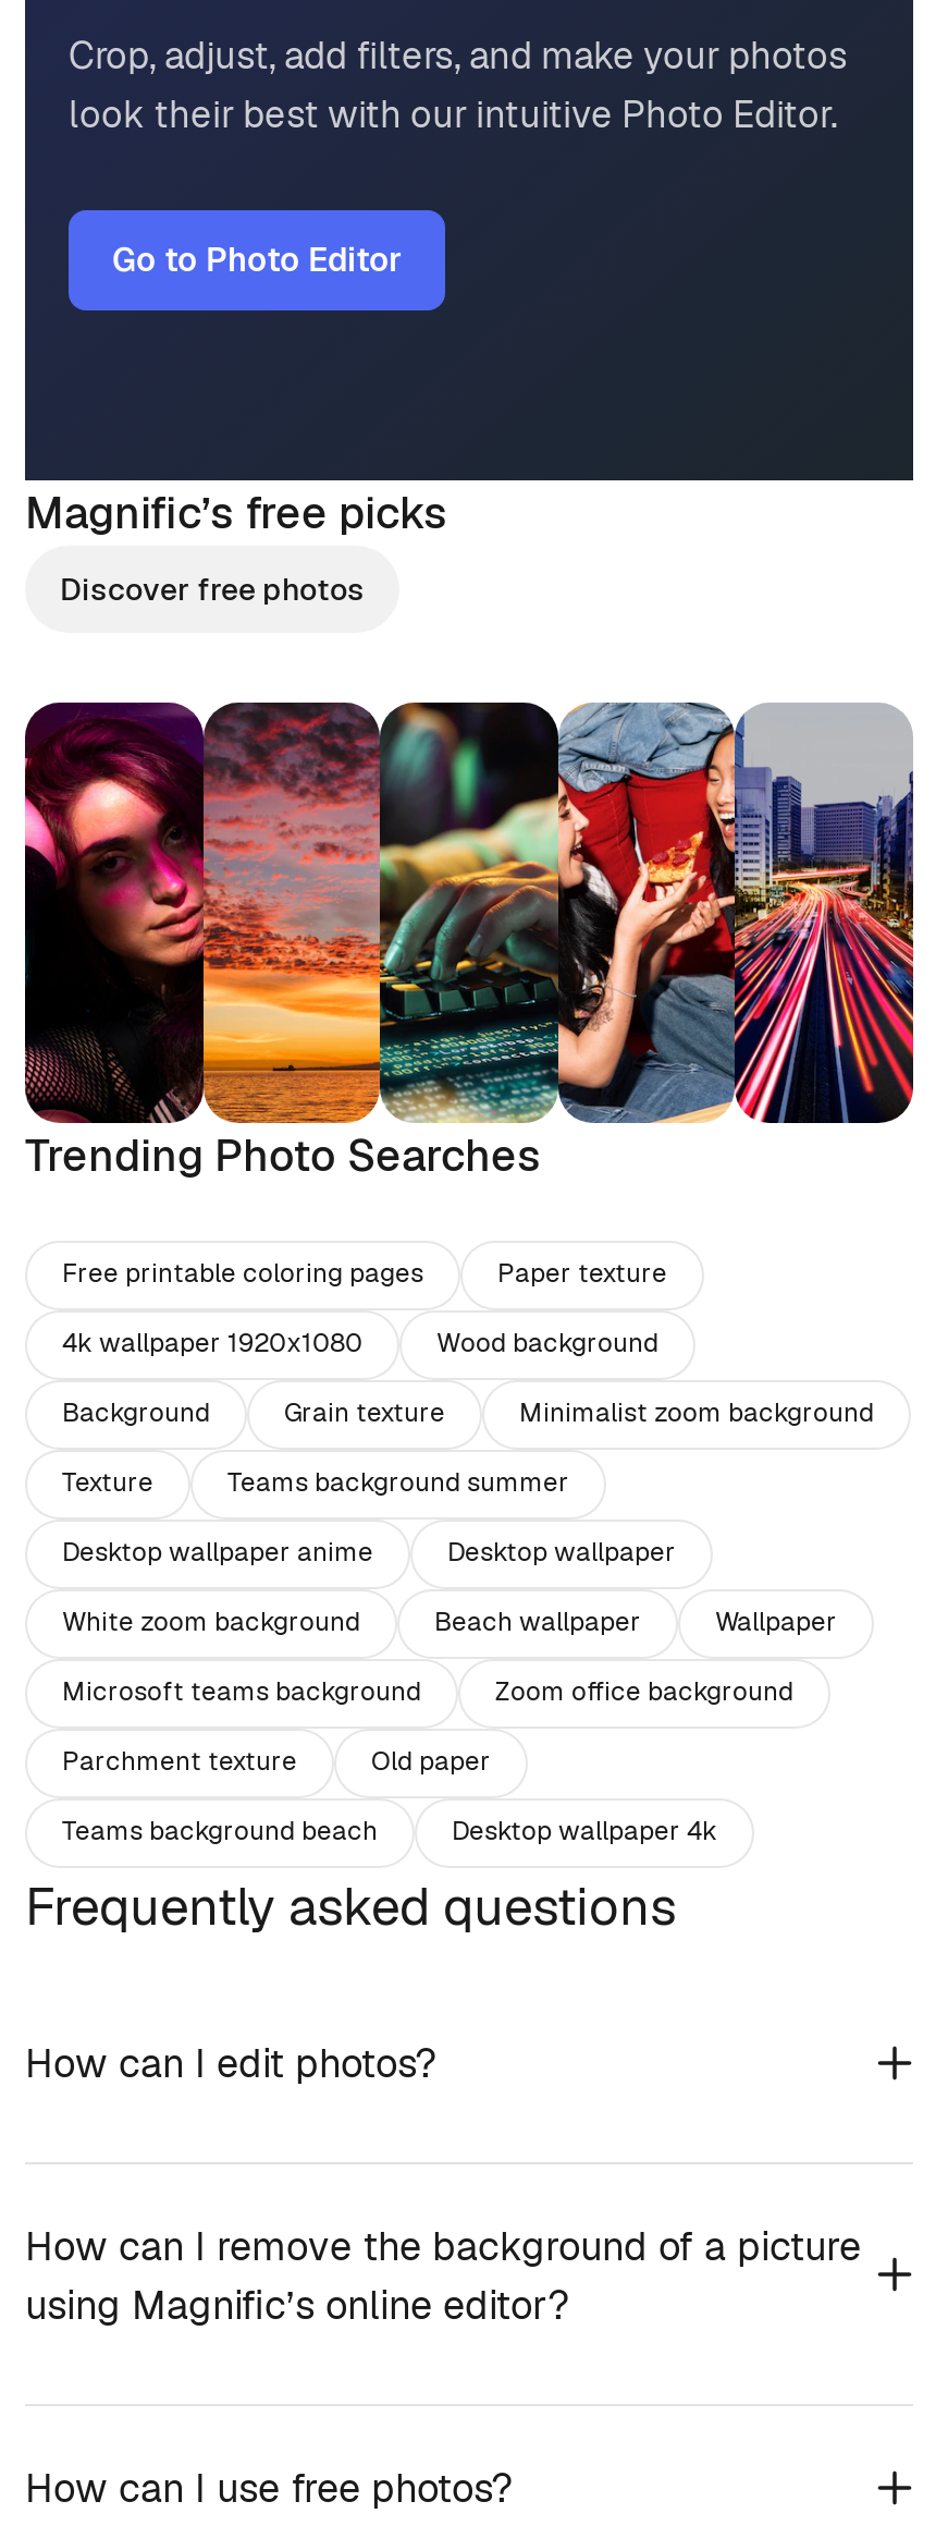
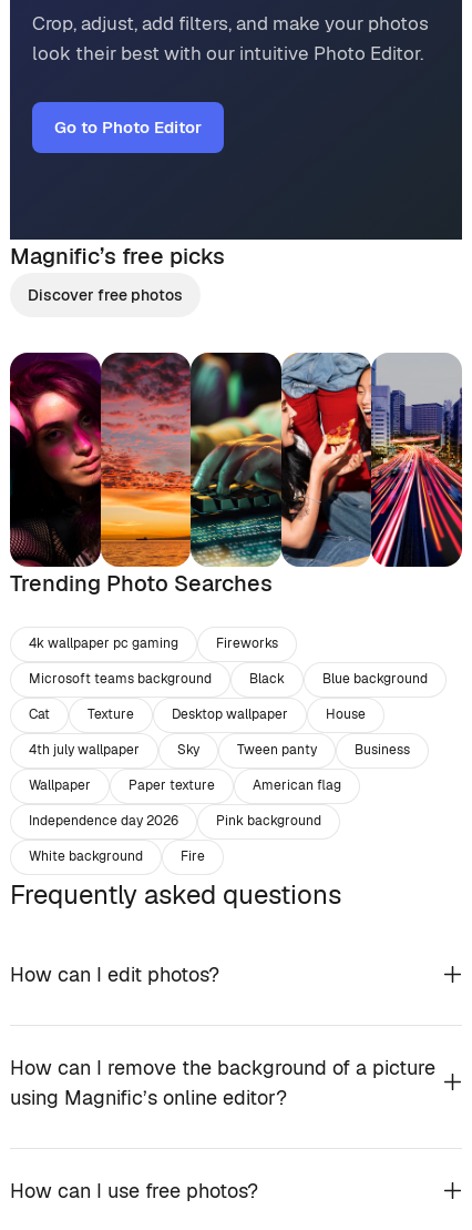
- Free printable coloring pages
- 4k wallpaper 1920x1080
- Wood background
- Background
- Grain texture
- Minimalist zoom background
- Teams background summer
- Desktop wallpaper anime
- White zoom background
- Beach wallpaper
+ 4k wallpaper pc gaming
+ Fireworks

moved down: Wallpaper | Paper texture

moved down: Texture | Desktop wallpaper

- Zoom office background
- Parchment texture
- Old paper
- Teams background beach
- Desktop wallpaper 4k
+ Black
+ Blue background
+ Cat
+ House
+ 4th july wallpaper
+ Sky
+ Tween panty
+ Business
+ American flag
+ Independence day 2026
+ Pink background
+ White background
+ Fire

moved up: Microsoft teams background
